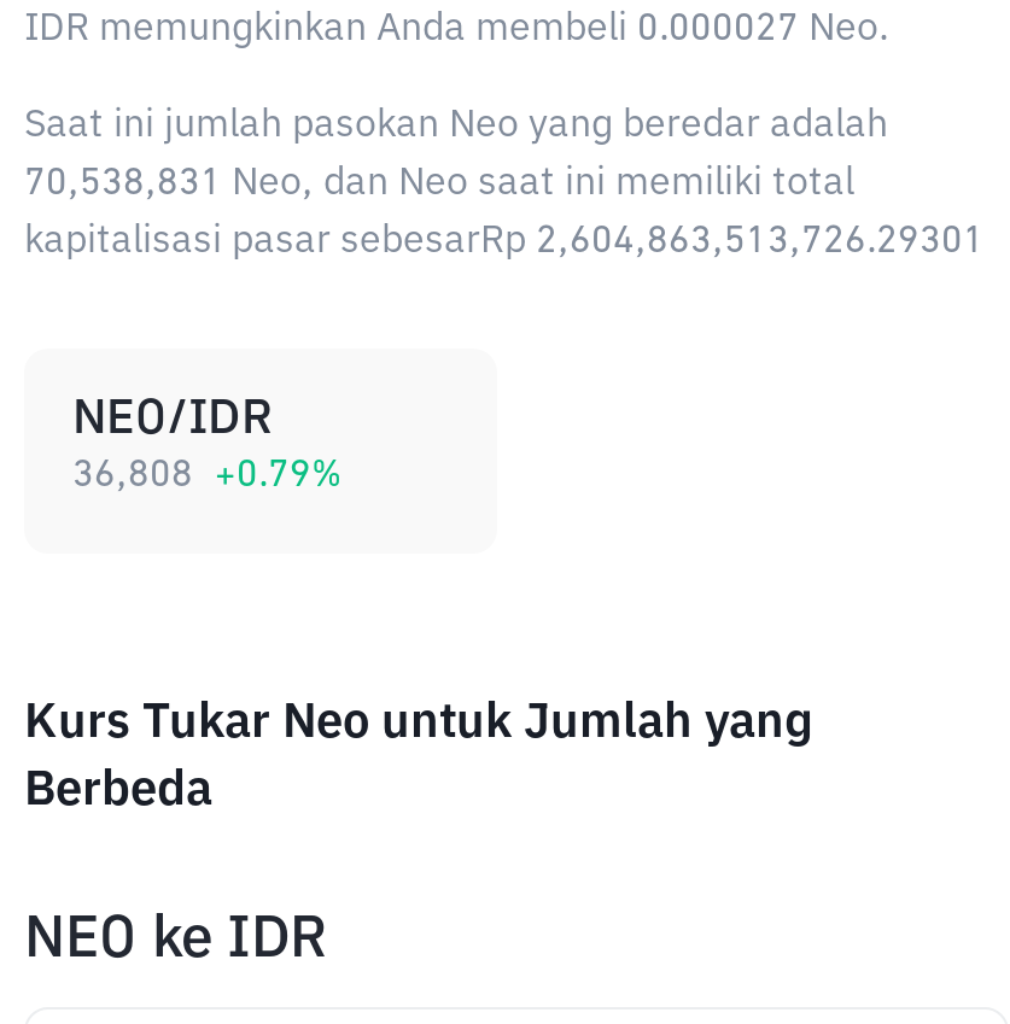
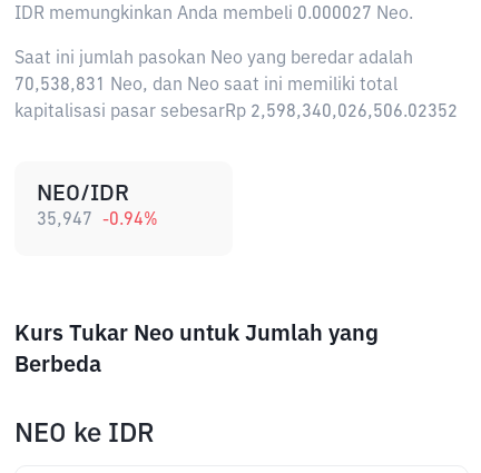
- kapitalisasi pasar sebesarRp 2,604,863,513,726.29301
+ kapitalisasi pasar sebesarRp 2,598,340,026,506.02352

- 36,808 +0.79%
+ 35,947 -0.94%
